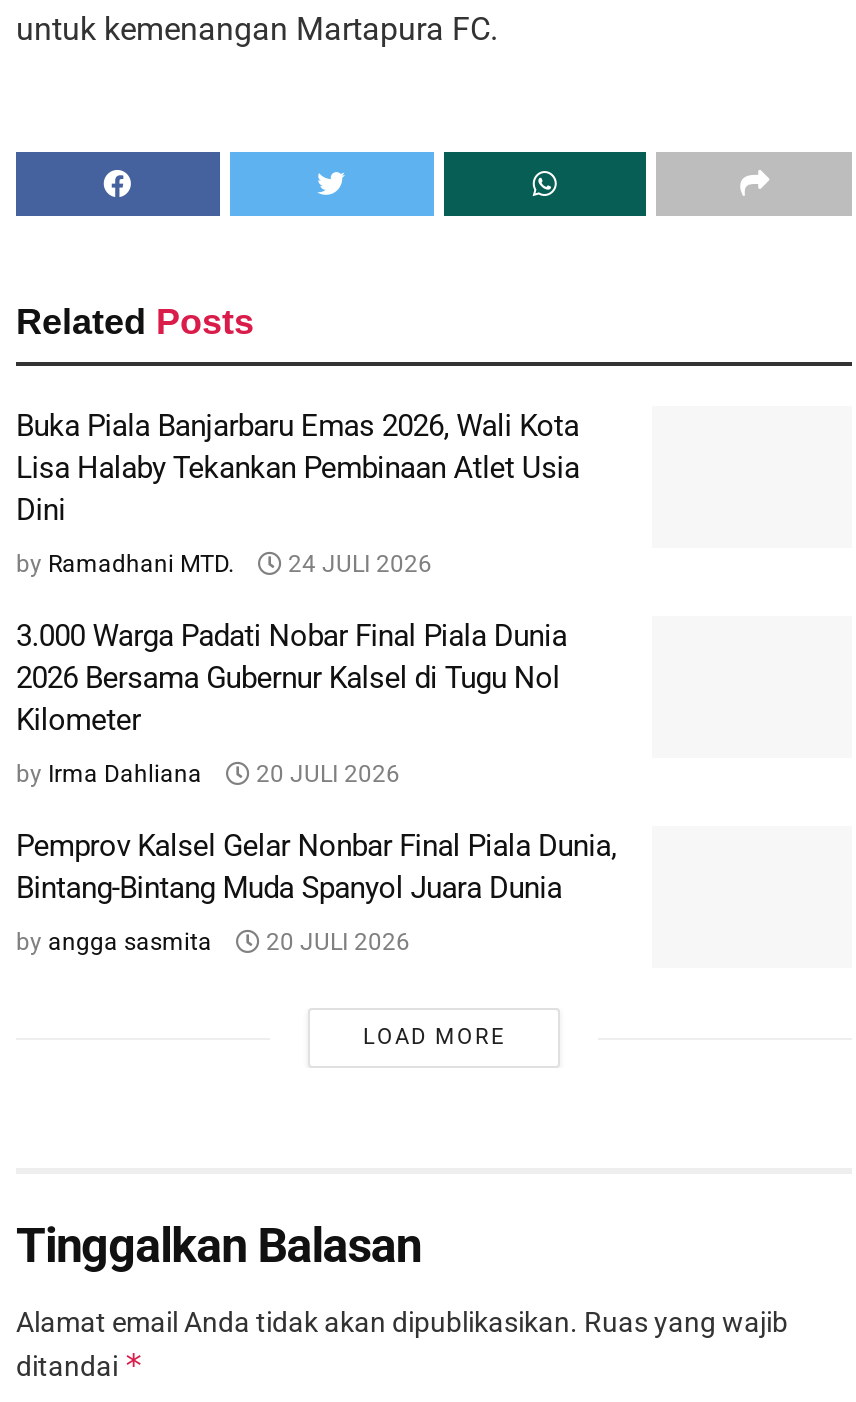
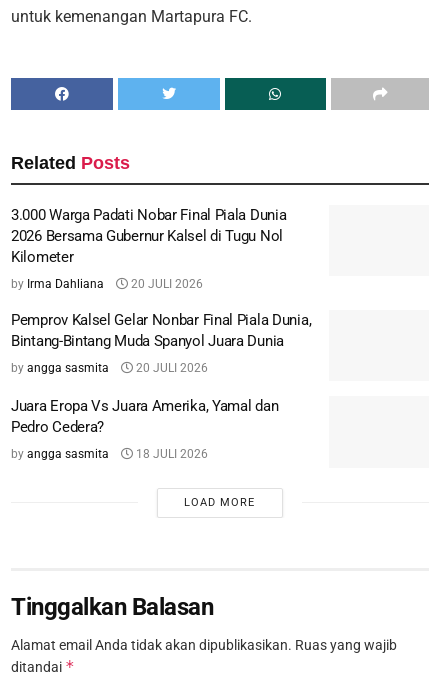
- Buka Piala Banjarbaru Emas 2026, Wali Kota
- Lisa Halaby Tekankan Pembinaan Atlet Usia
- Dini
- by Ramadhani MTD.
- 24 JULI 2026

moved up: 3.000 Warga Padati Nobar Final Piala Dunia | 2026 Bersama Gubernur Kalsel di Tugu Nol | Kilometer | ... | by angga sasmita | 20 JULI 2026

+ Juara Eropa Vs Juara Amerika, Yamal dan
+ Pedro Cedera?
+ by angga sasmita
+ 18 JULI 2026
